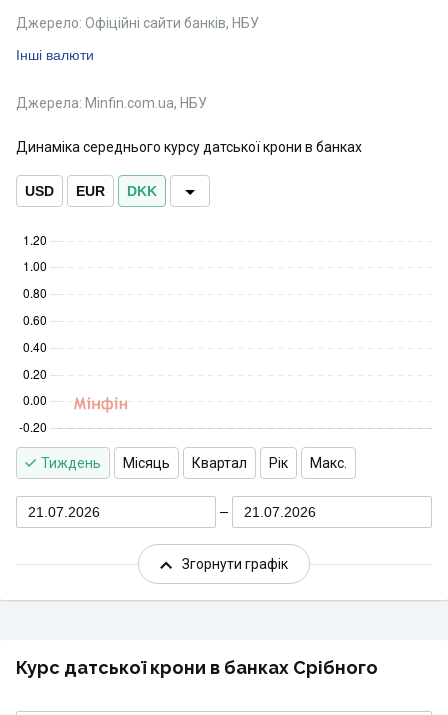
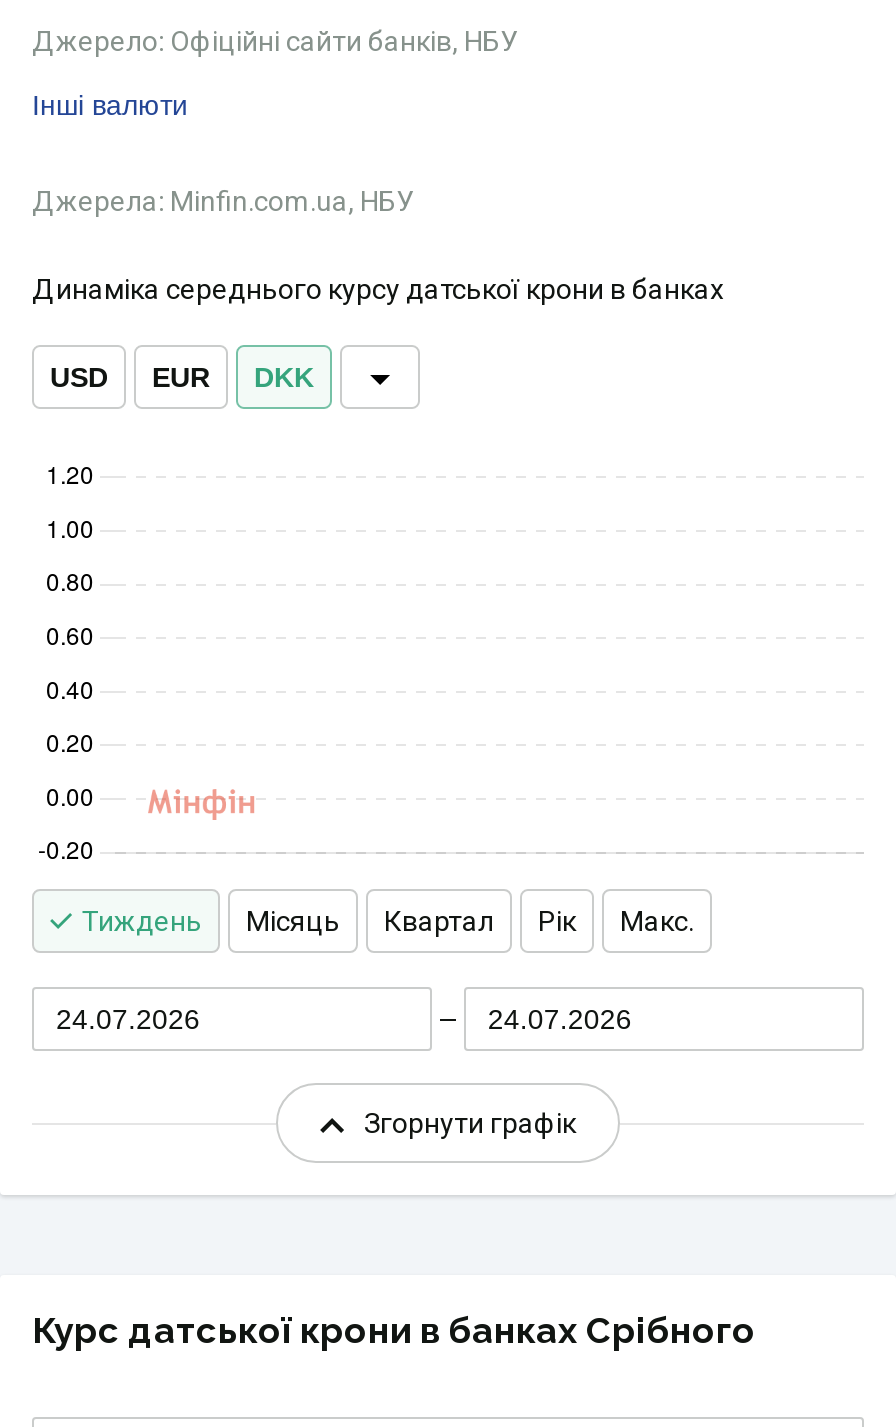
- 21.07.2026
+ 24.07.2026

- 21.07.2026
+ 24.07.2026
